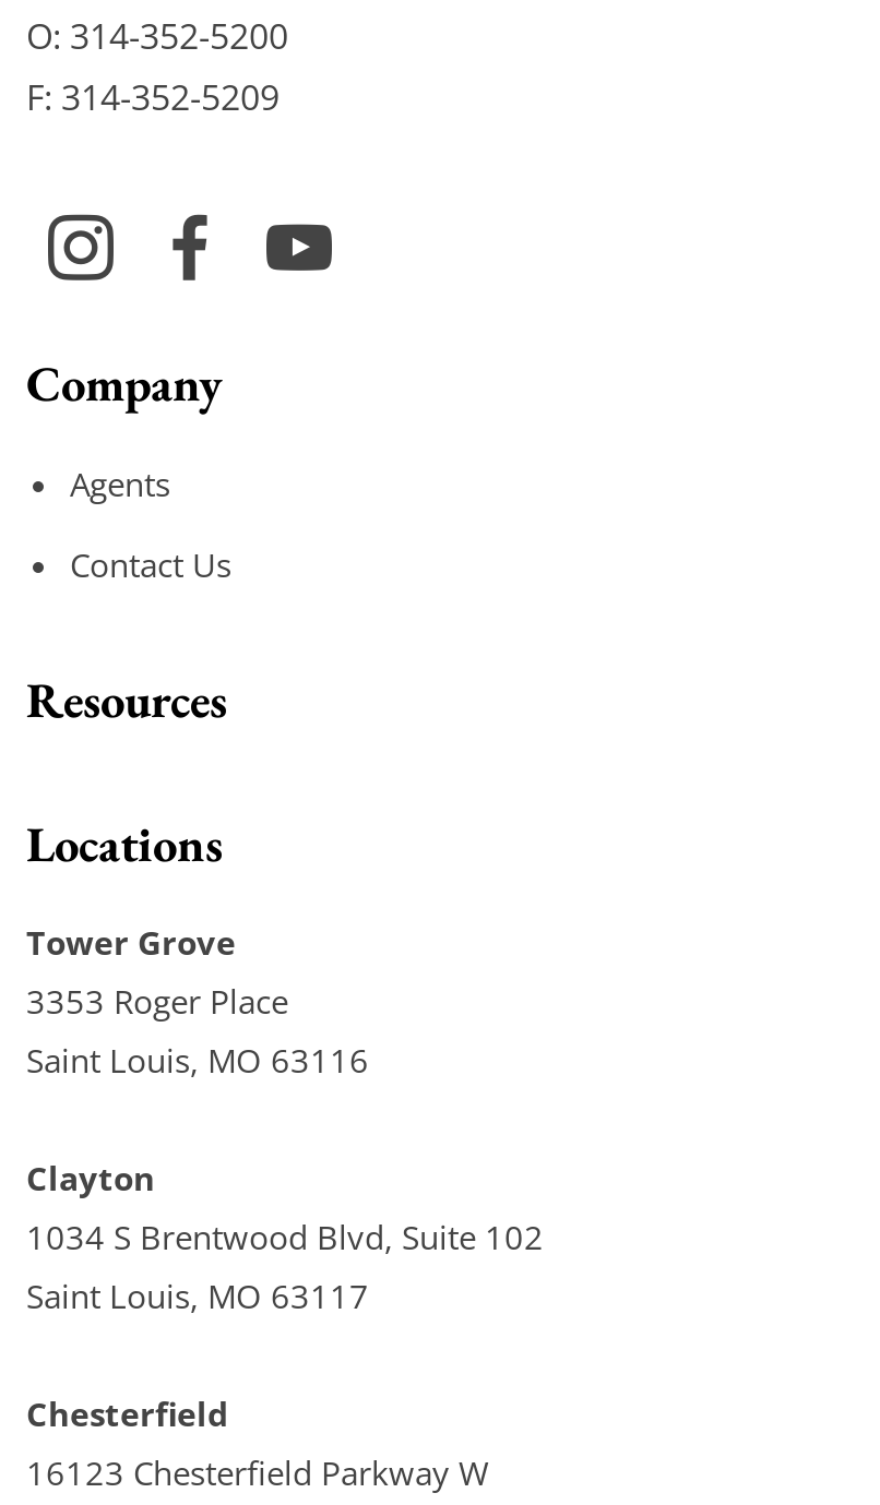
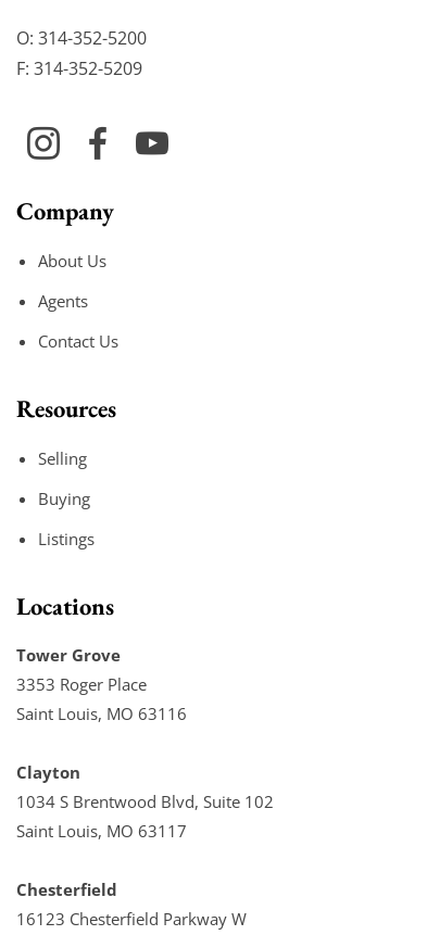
+ About Us

+ Selling
+ Buying
+ Listings
